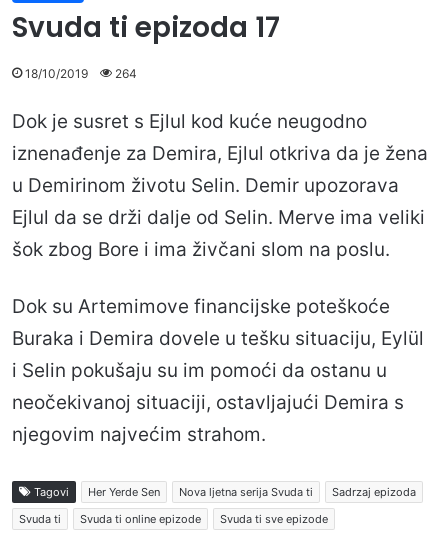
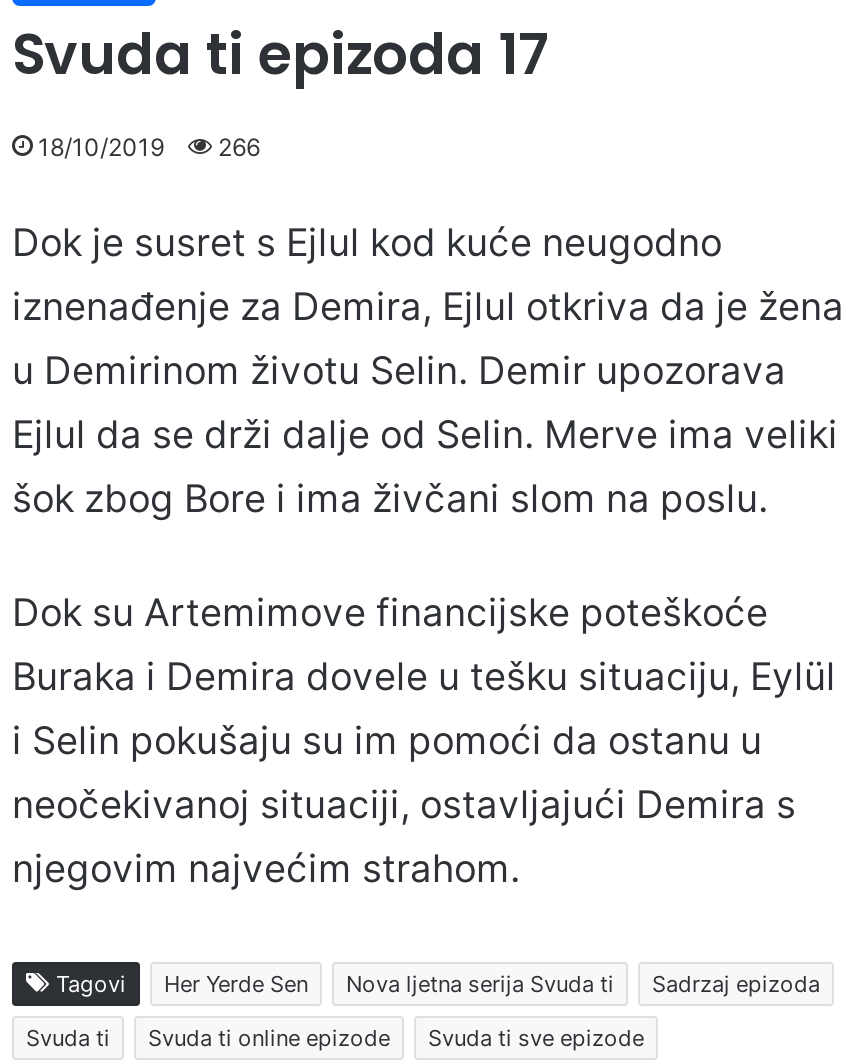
- 18/10/2019 264
+ 18/10/2019 266
